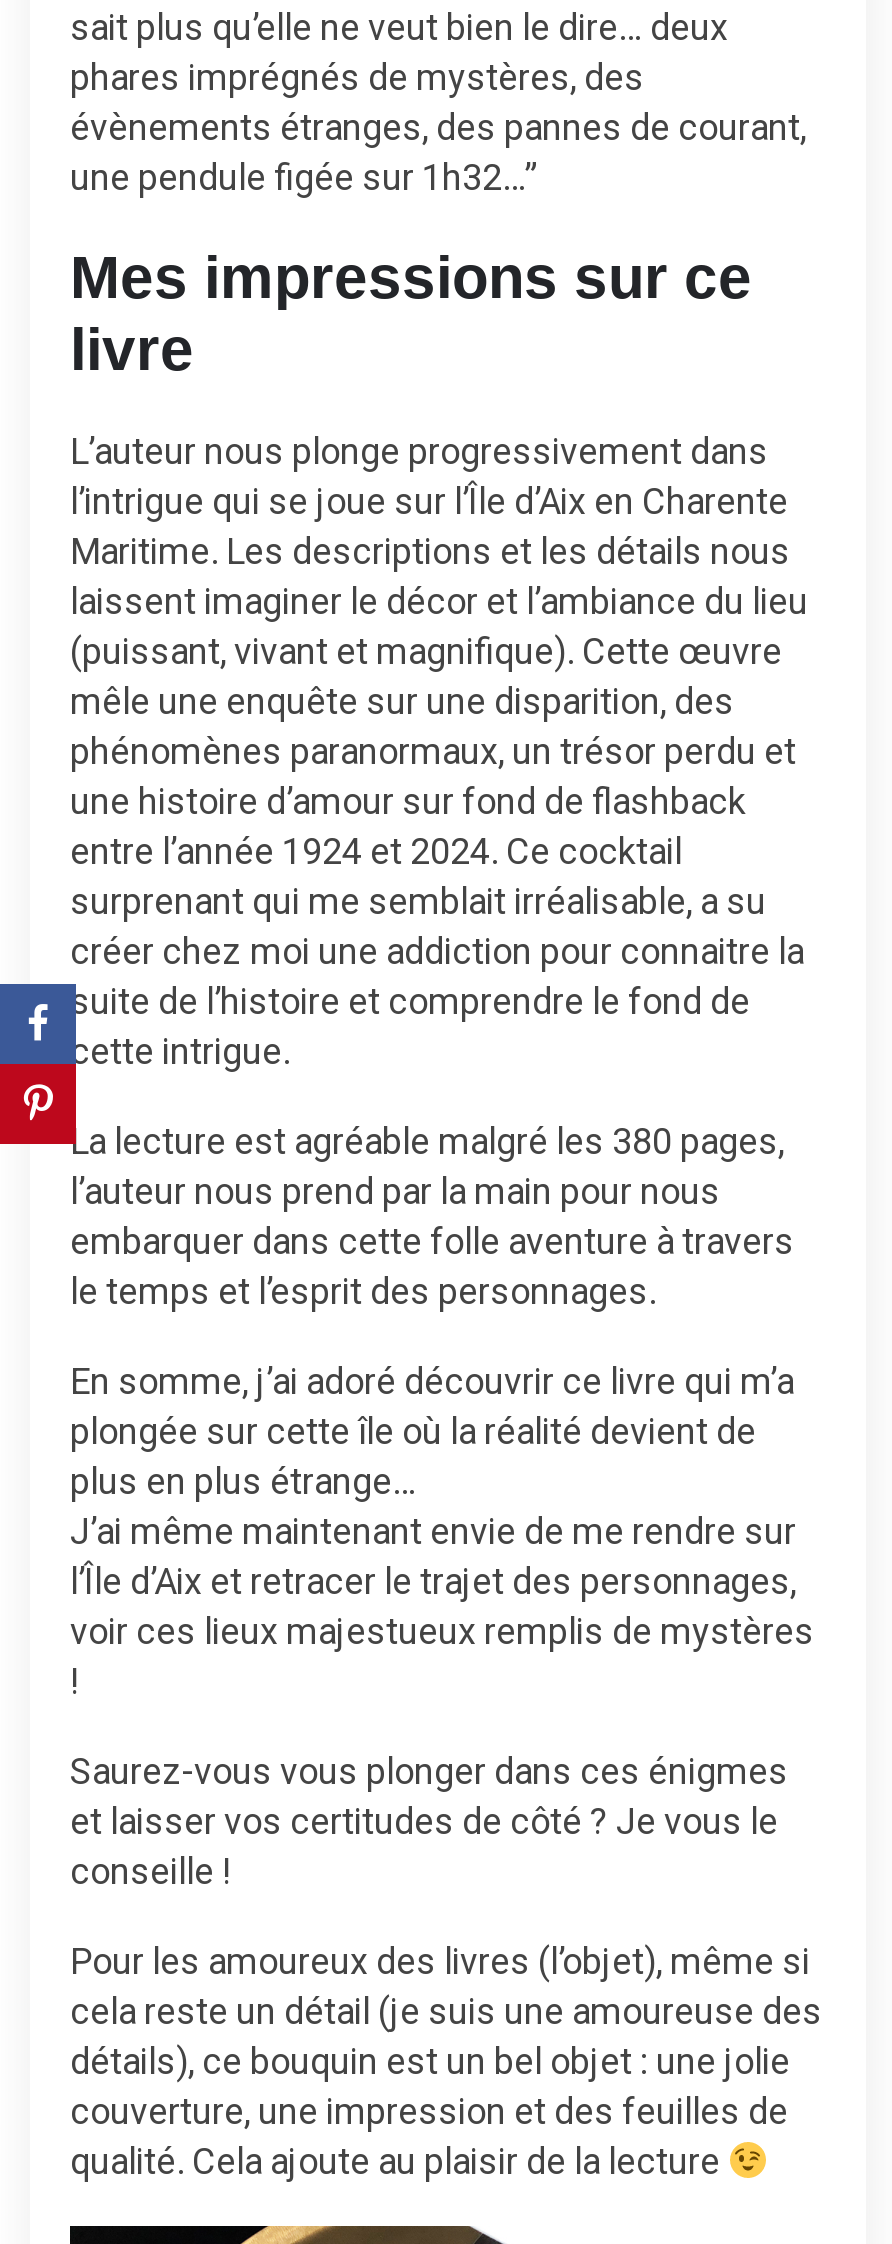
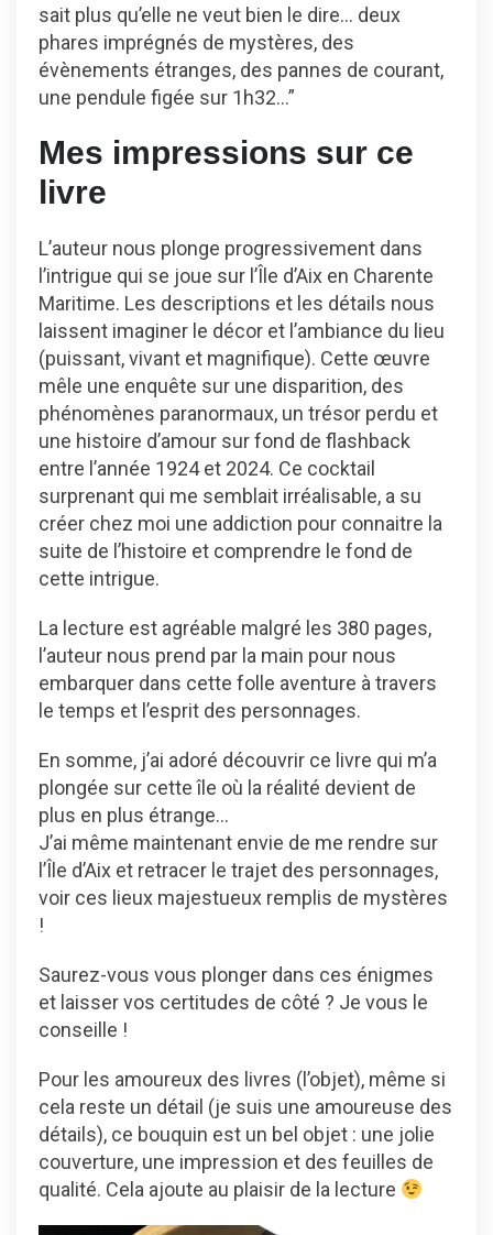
- [image]
